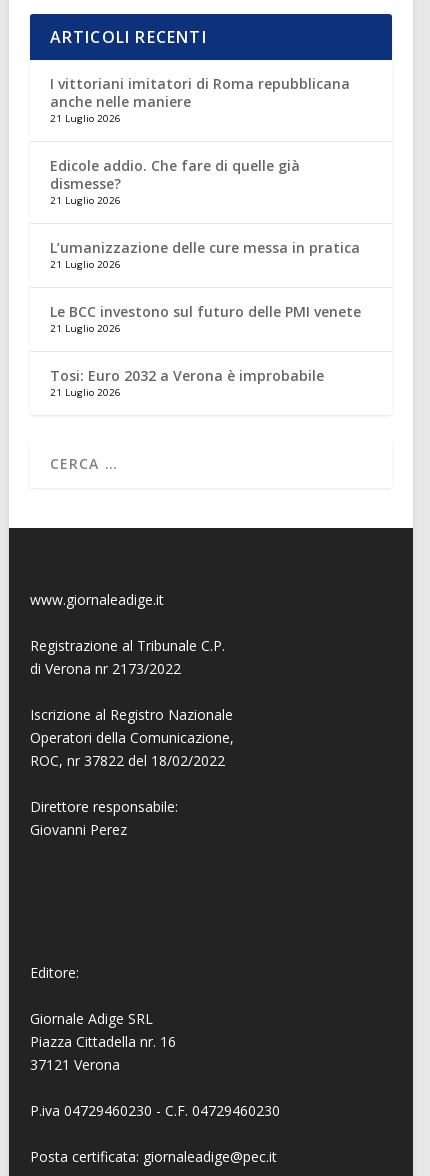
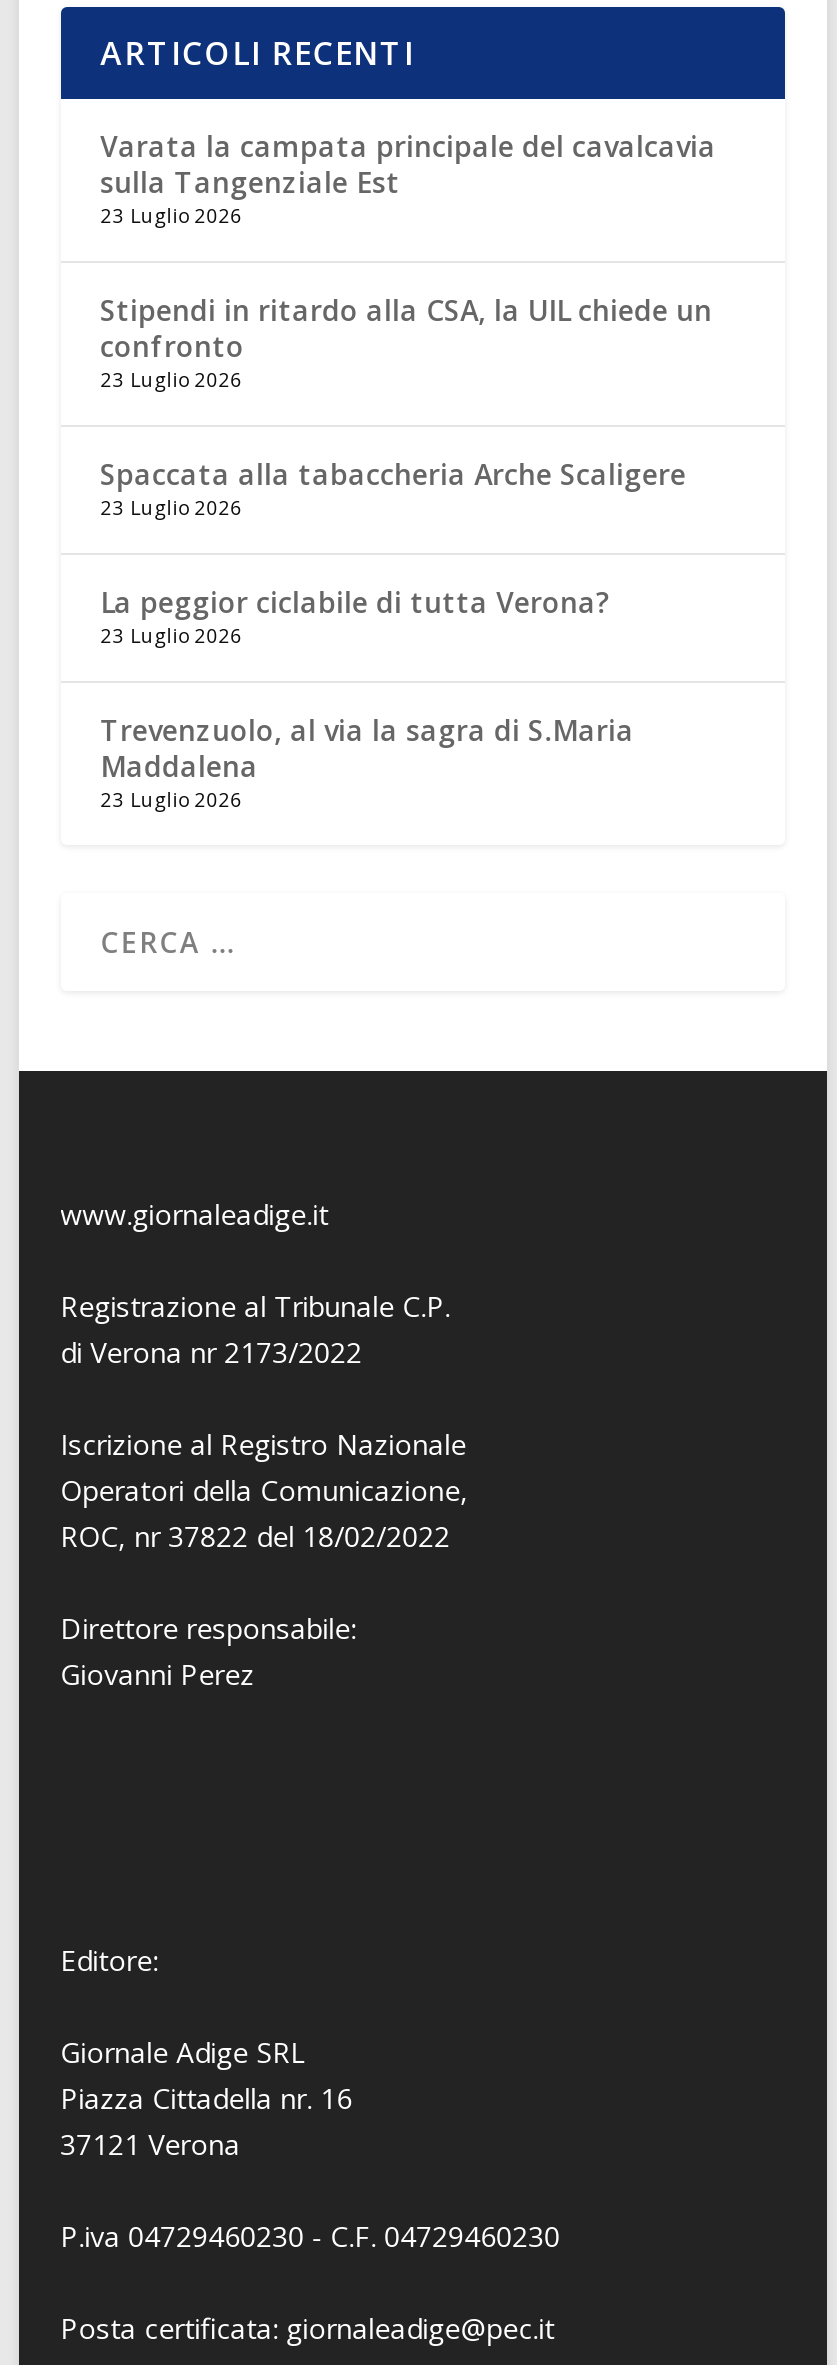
- I vittoriani imitatori di Roma repubblicana
- anche nelle maniere
- 21 Luglio 2026
+ Varata la campata principale del cavalcavia
+ sulla Tangenziale Est
+ 23 Luglio 2026

- Edicole addio. Che fare di quelle già
- dismesse?
- 21 Luglio 2026
+ Stipendi in ritardo alla CSA, la UIL chiede un
+ confronto
+ 23 Luglio 2026

- L’umanizzazione delle cure messa in pratica
- 21 Luglio 2026
+ Spaccata alla tabaccheria Arche Scaligere
+ 23 Luglio 2026

- Le BCC investono sul futuro delle PMI venete
- 21 Luglio 2026
+ La peggior ciclabile di tutta Verona?
+ 23 Luglio 2026

- Tosi: Euro 2032 a Verona è improbabile
- 21 Luglio 2026
+ Trevenzuolo, al via la sagra di S.Maria
+ Maddalena
+ 23 Luglio 2026
